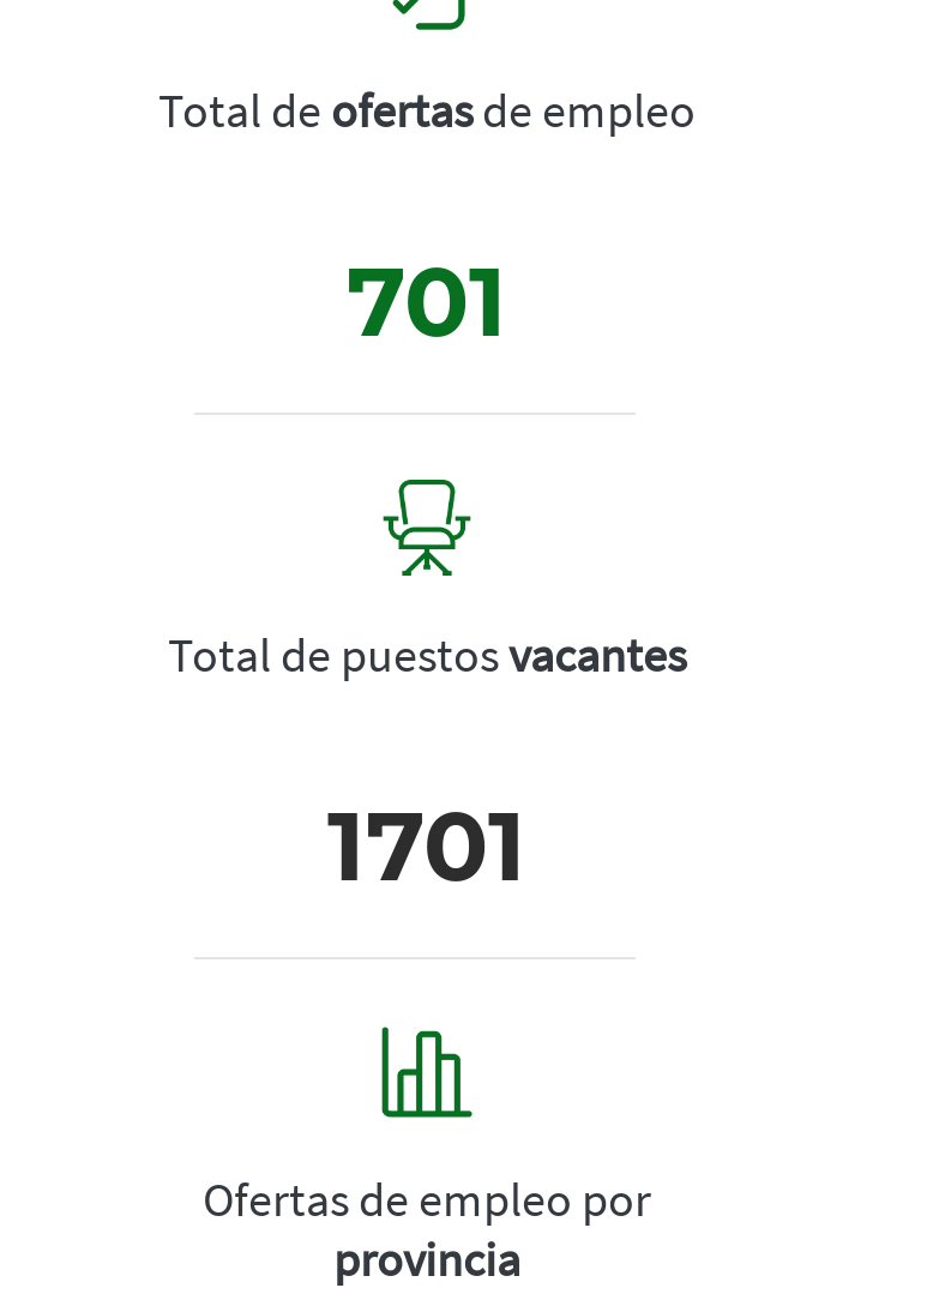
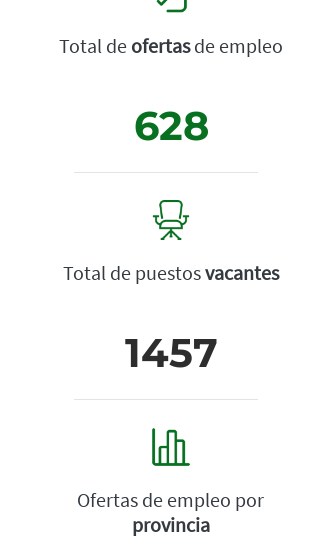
- 701
+ 628

- 1701
+ 1457
